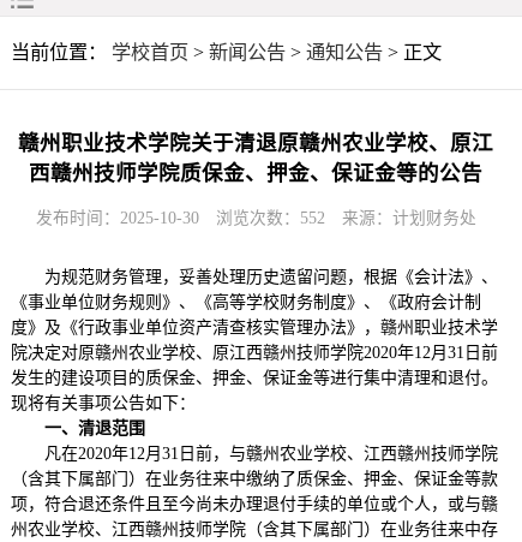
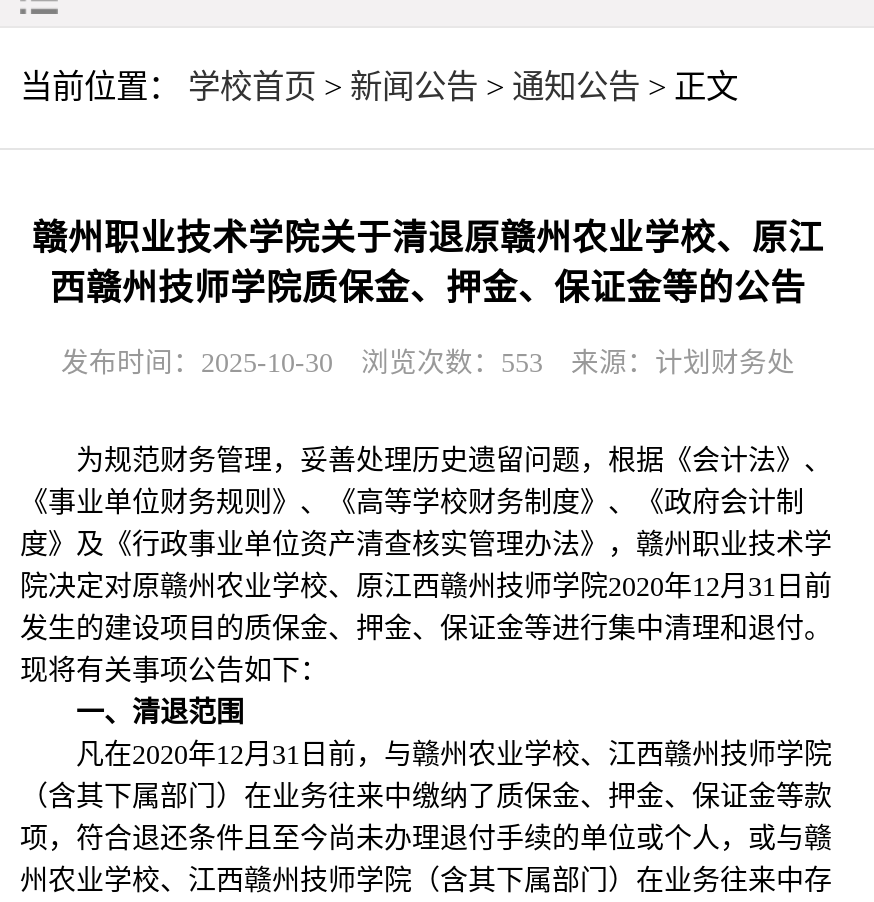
- 发布时间：2025-10-30 浏览次数：552 来源：计划财务处
+ 发布时间：2025-10-30 浏览次数：553 来源：计划财务处
